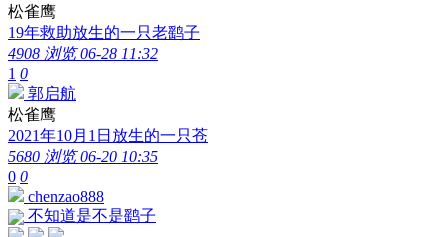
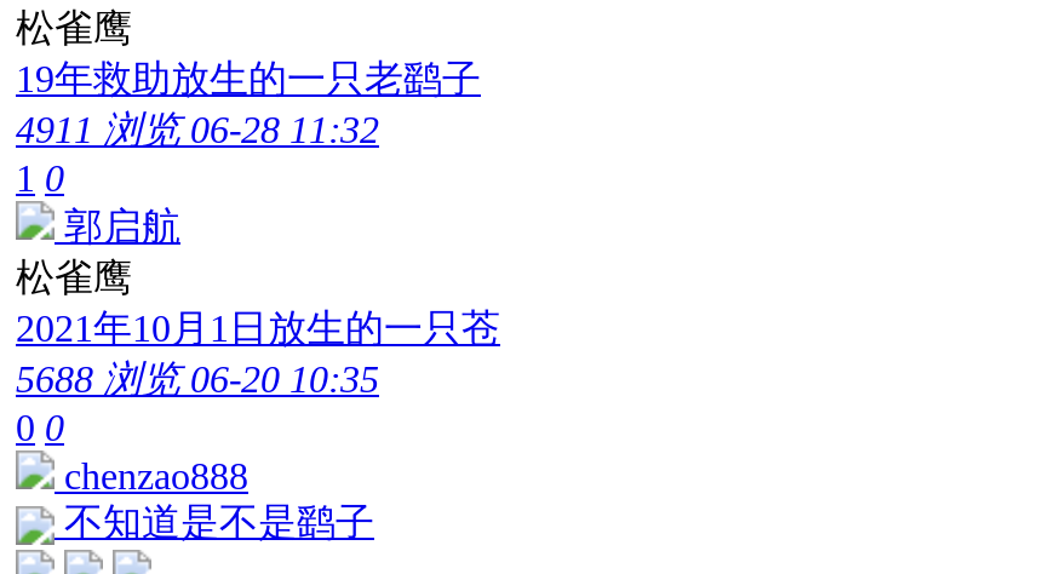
- 4908 浏览 06-28 11:32
+ 4911 浏览 06-28 11:32

- 5680 浏览 06-20 10:35
+ 5688 浏览 06-20 10:35
